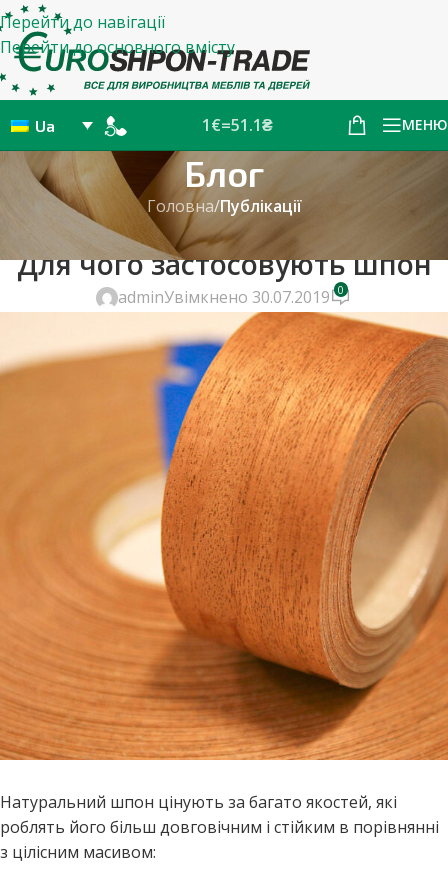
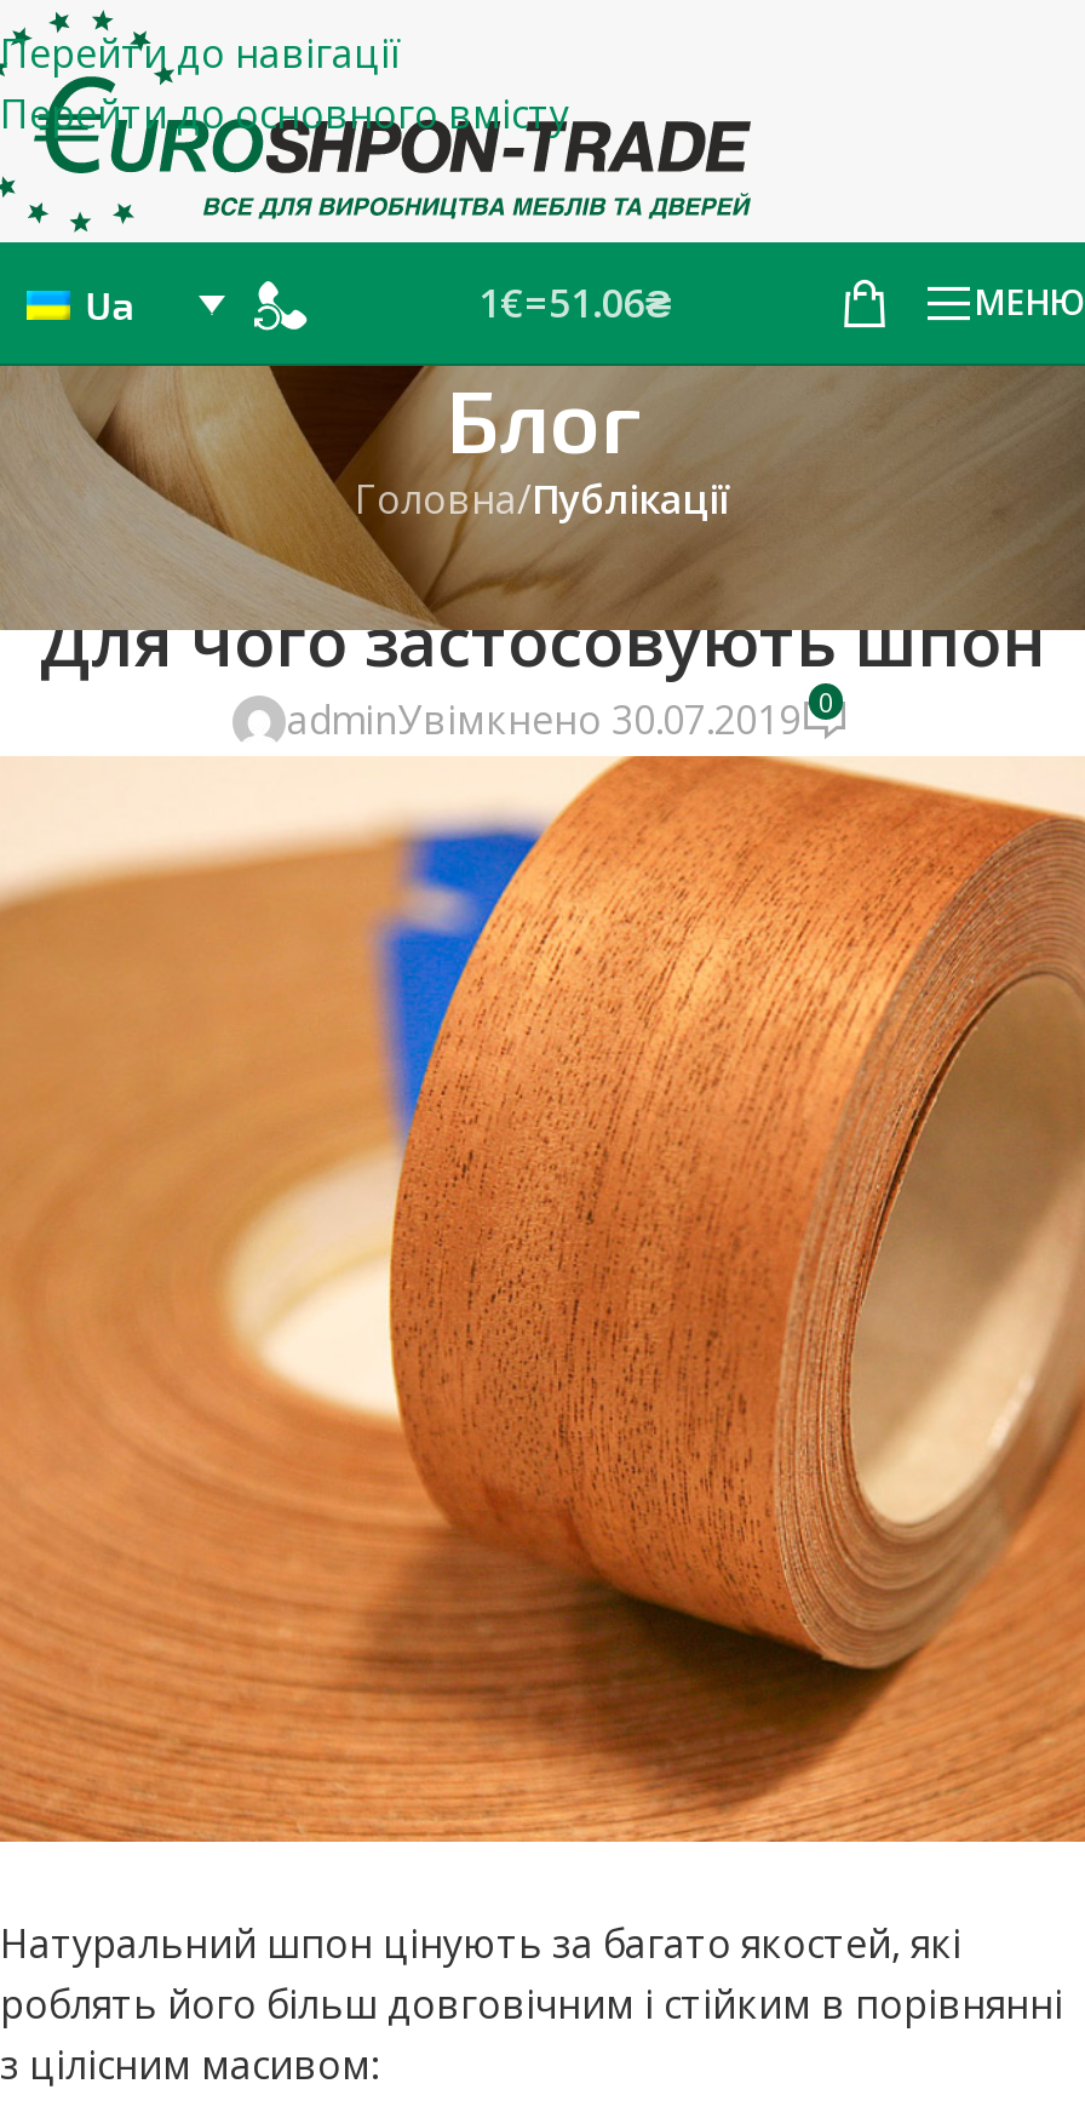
- 1€=51.1₴
+ 1€=51.06₴
